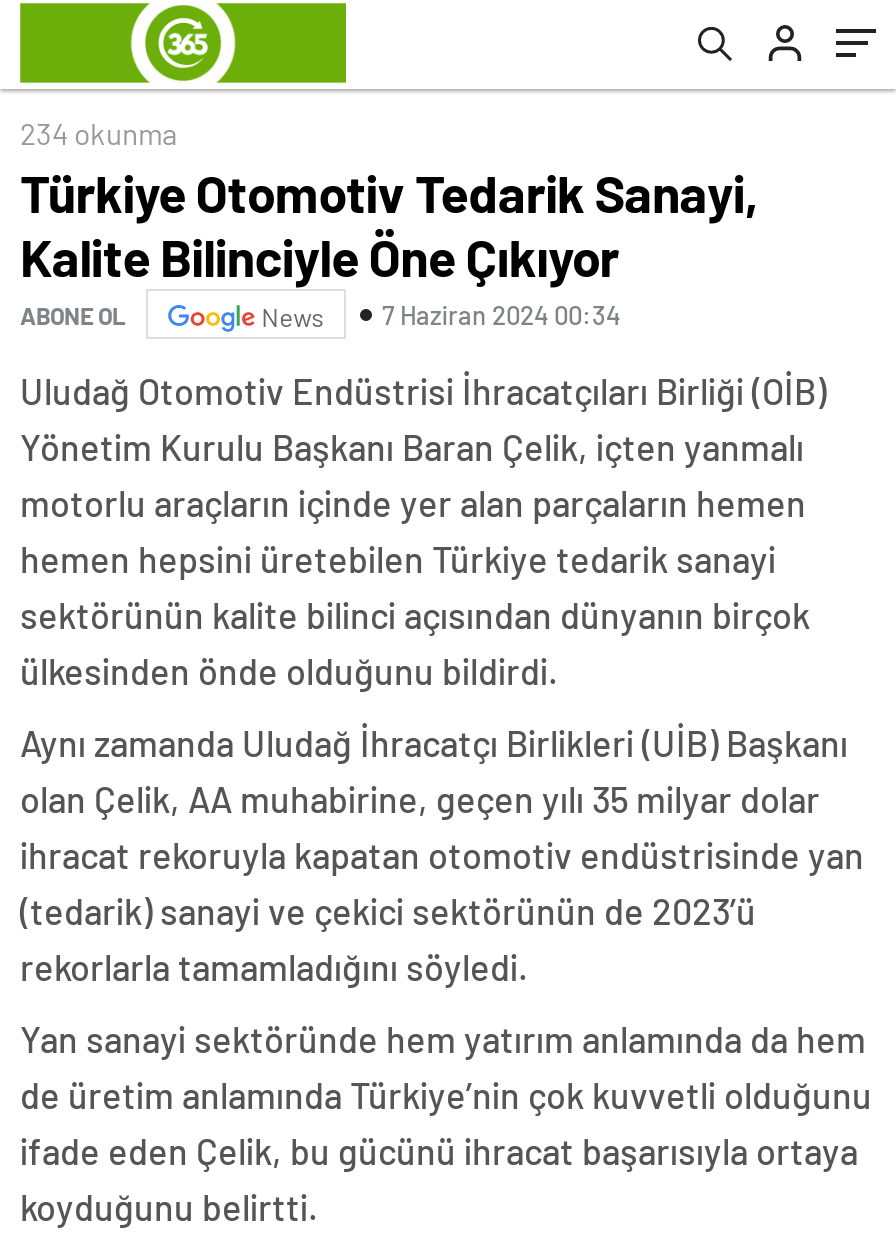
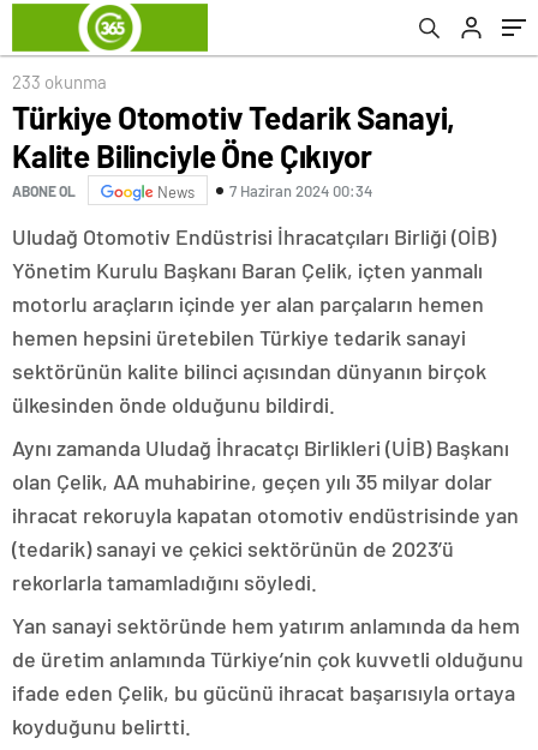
- 234 okunma
+ 233 okunma
